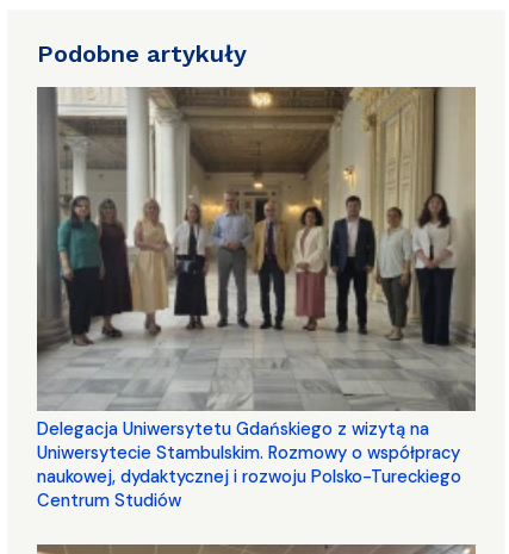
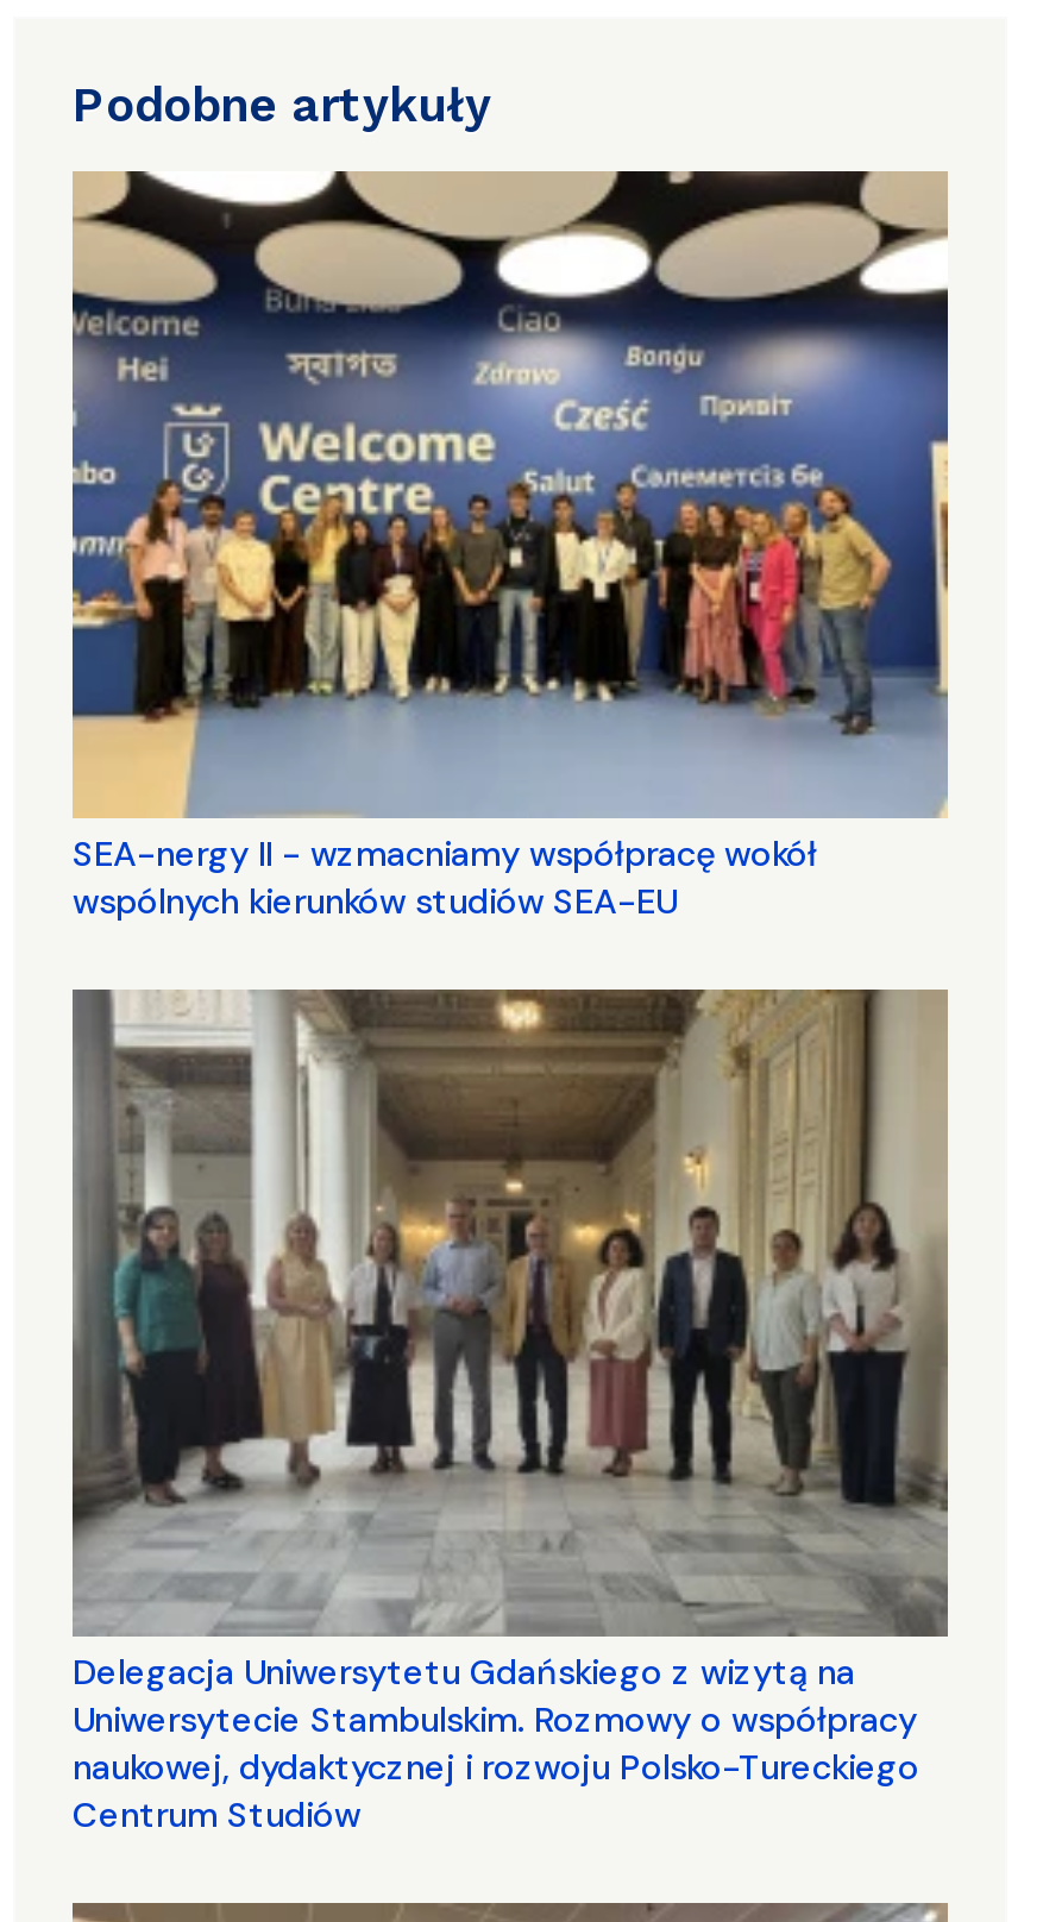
+ [image]
+ SEA-nergy II - wzmacniamy współpracę wokół
+ wspólnych kierunków studiów SEA-EU
